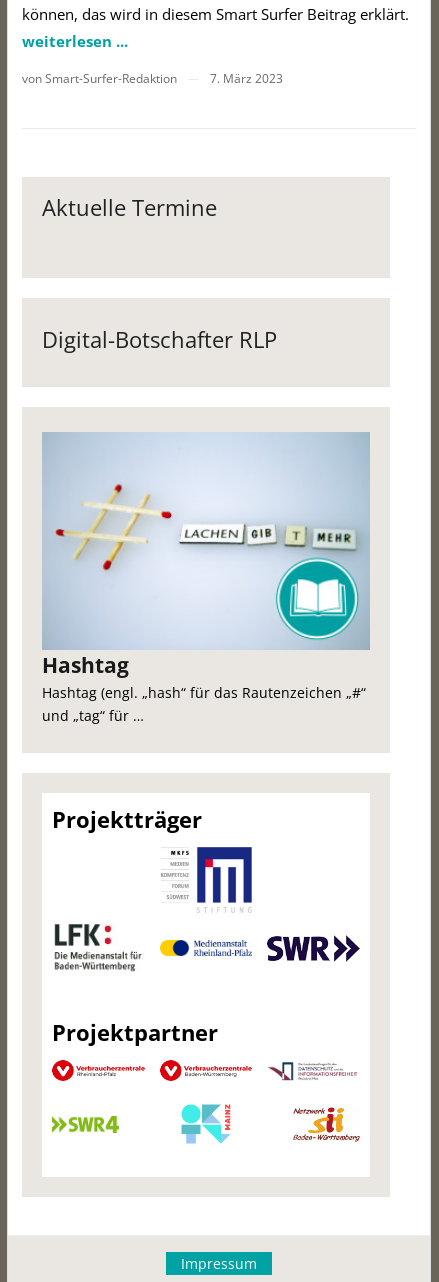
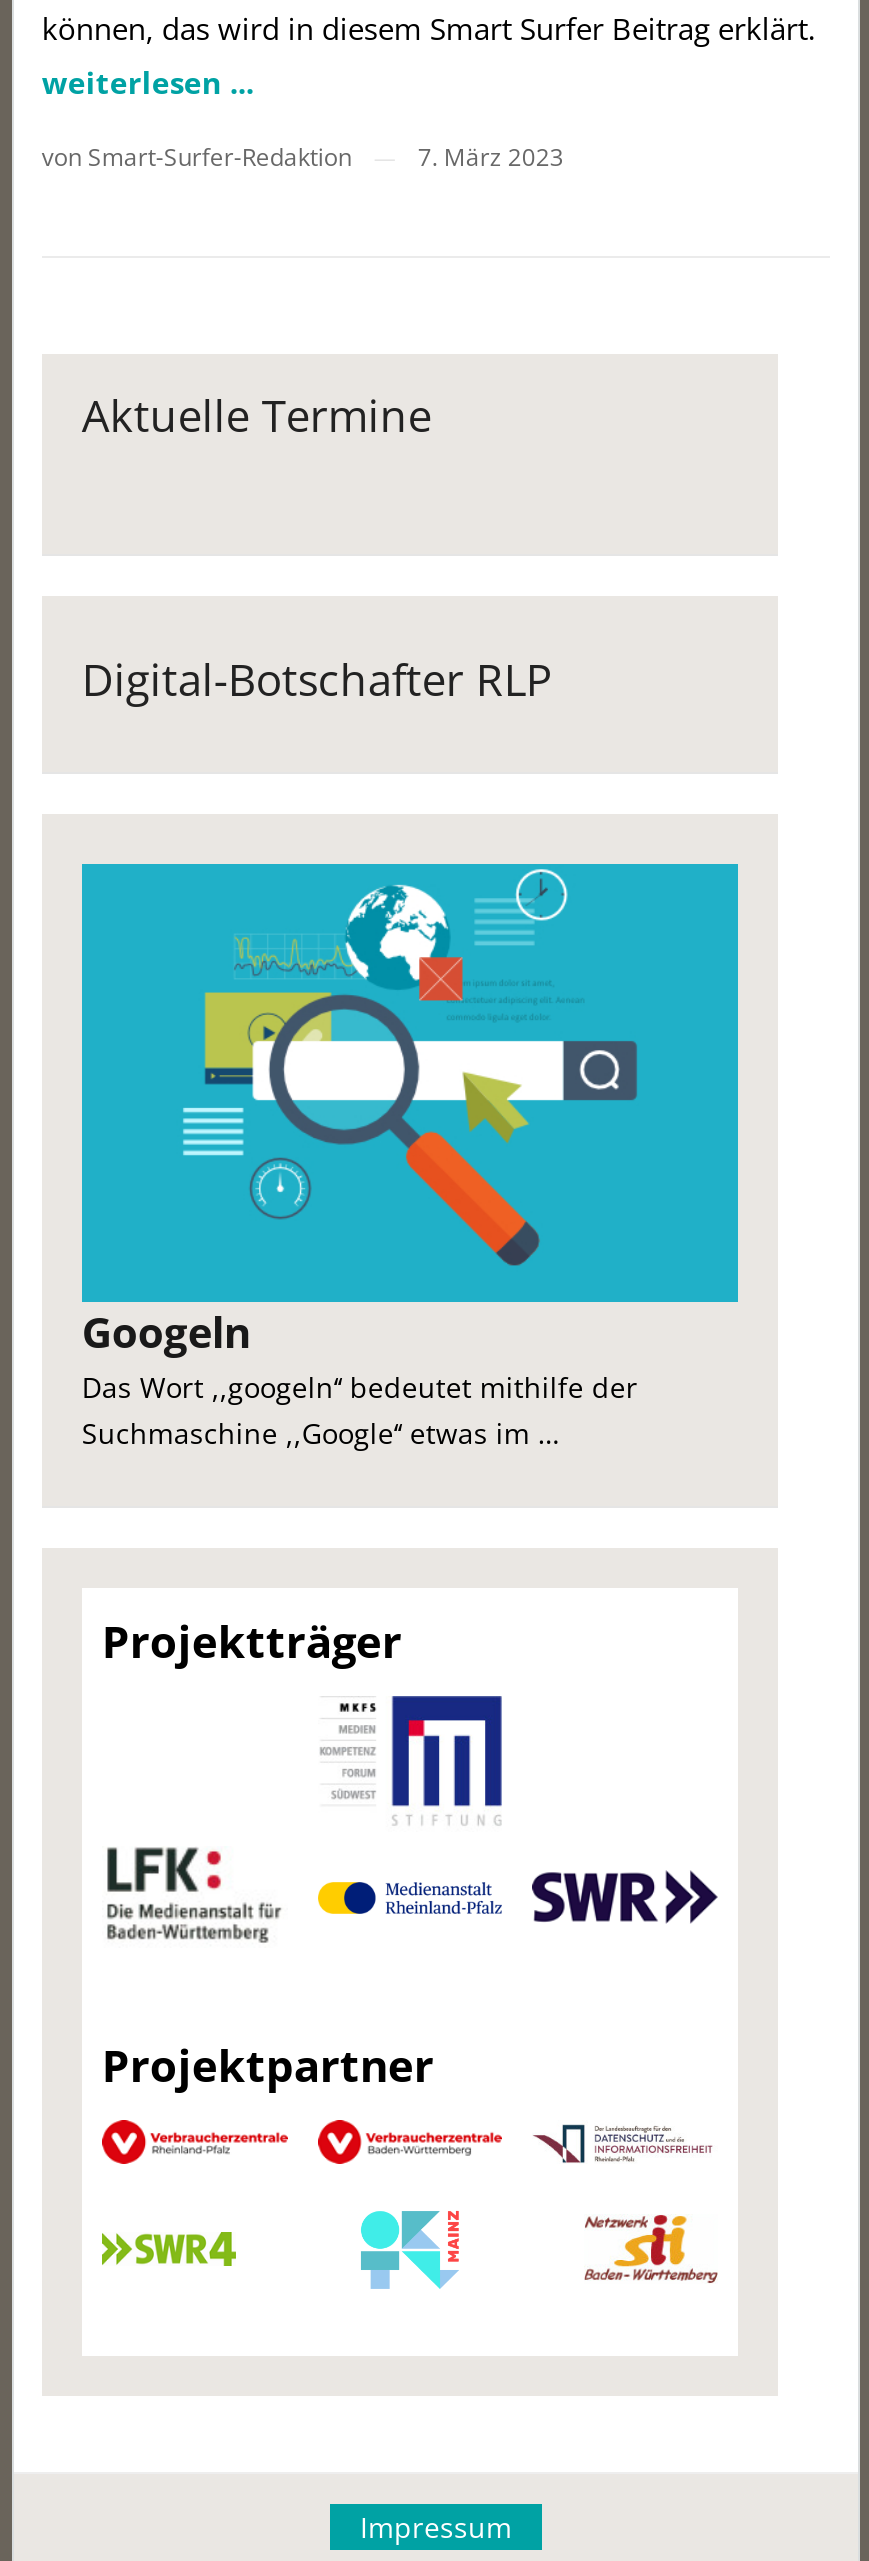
- [image]
- Hashtag
- Hashtag (engl. „hash“ für das Rautenzeichen „#“
- und „tag“ für …
+ [image]
+ Googeln
+ Das Wort ,,googeln‘‘ bedeutet mithilfe der
+ Suchmaschine ,,Google‘‘ etwas im …
